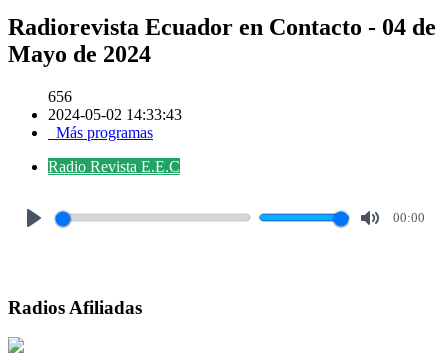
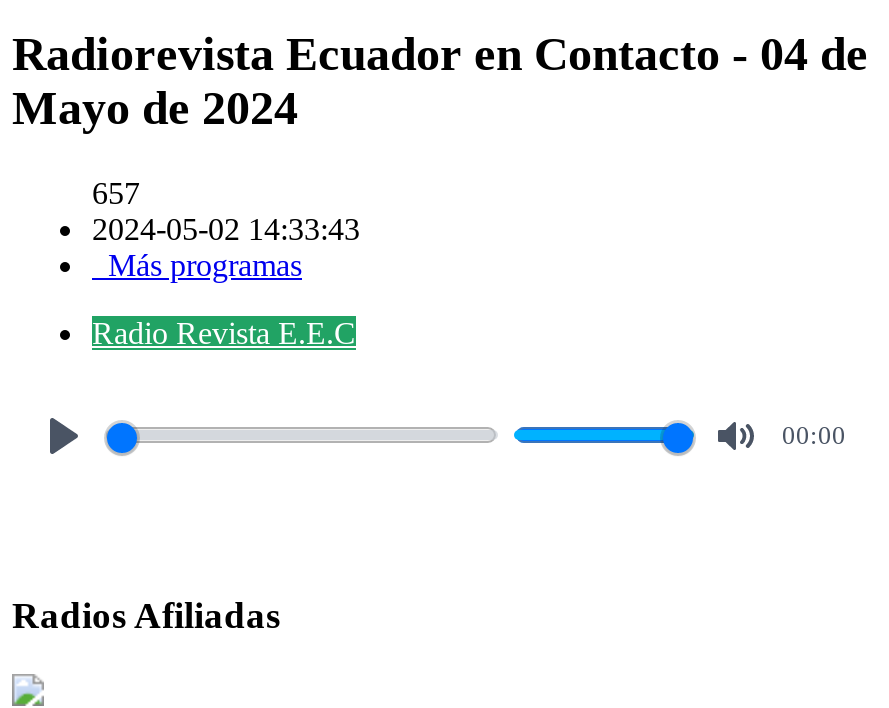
- 656
+ 657
